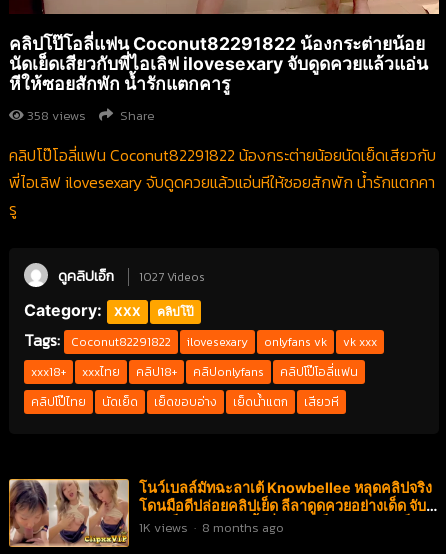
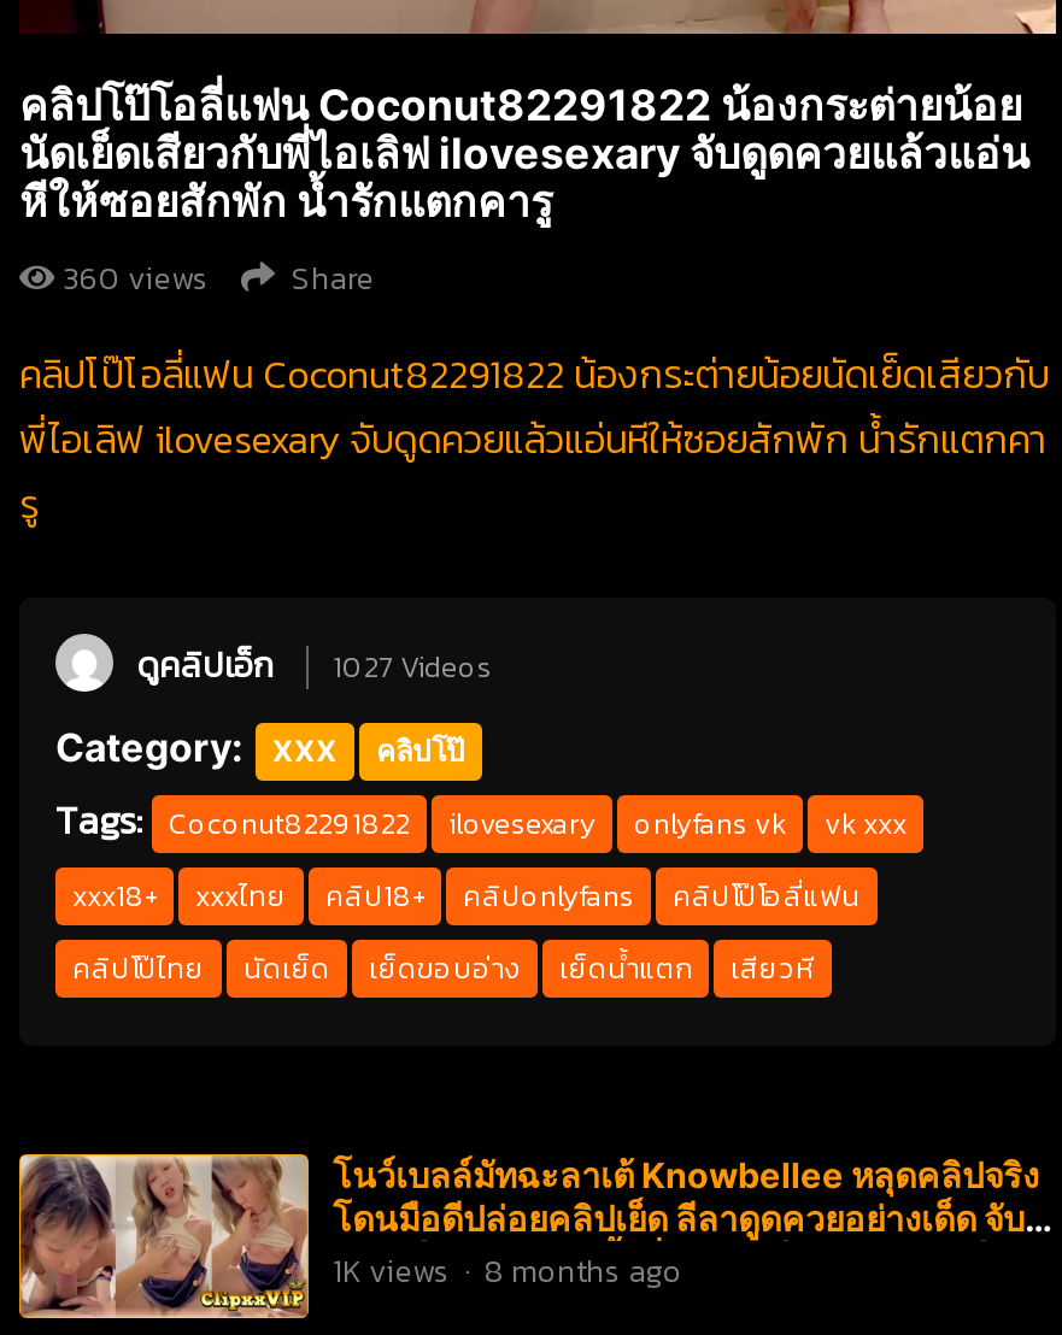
- 358 views Share
+ 360 views Share
